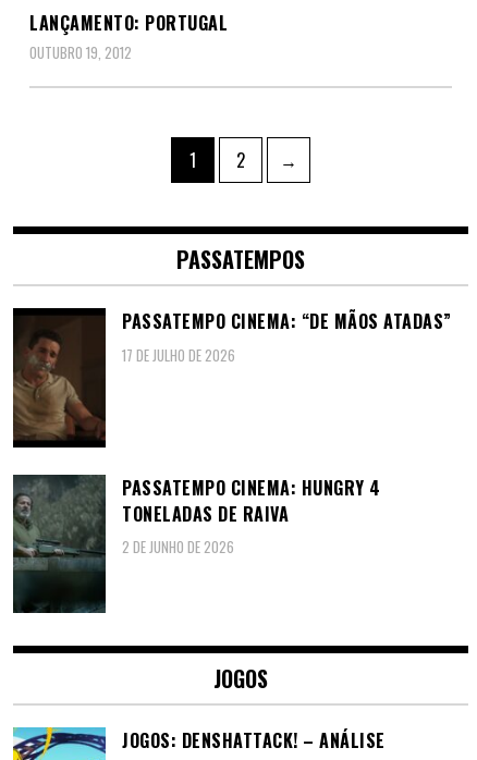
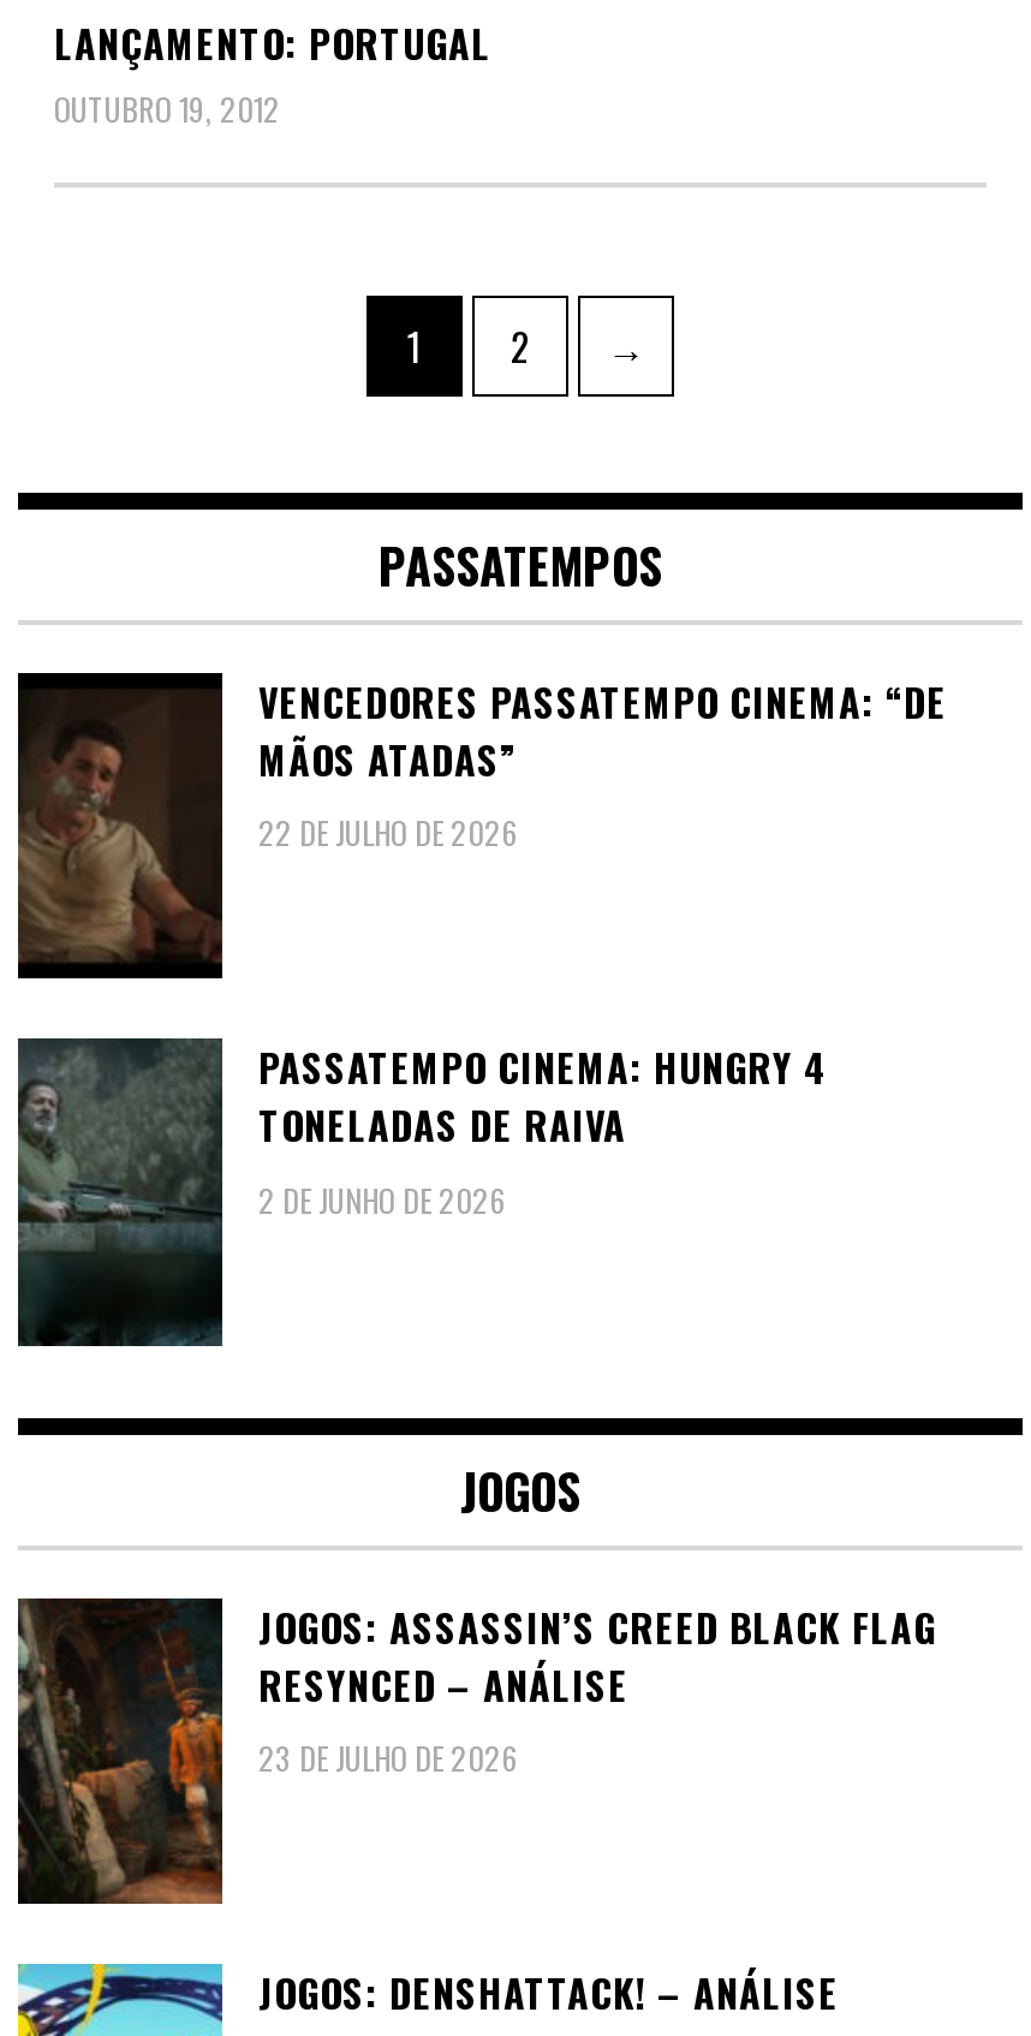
- PASSATEMPO CINEMA: “DE MÃOS ATADAS”
- 17 DE JULHO DE 2026
+ VENCEDORES PASSATEMPO CINEMA: “DE
+ MÃOS ATADAS”
+ 22 DE JULHO DE 2026

+ [image]
+ JOGOS: ASSASSIN’S CREED BLACK FLAG
+ RESYNCED – ANÁLISE
+ 23 DE JULHO DE 2026
